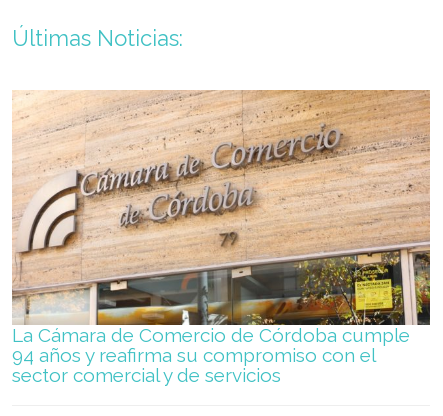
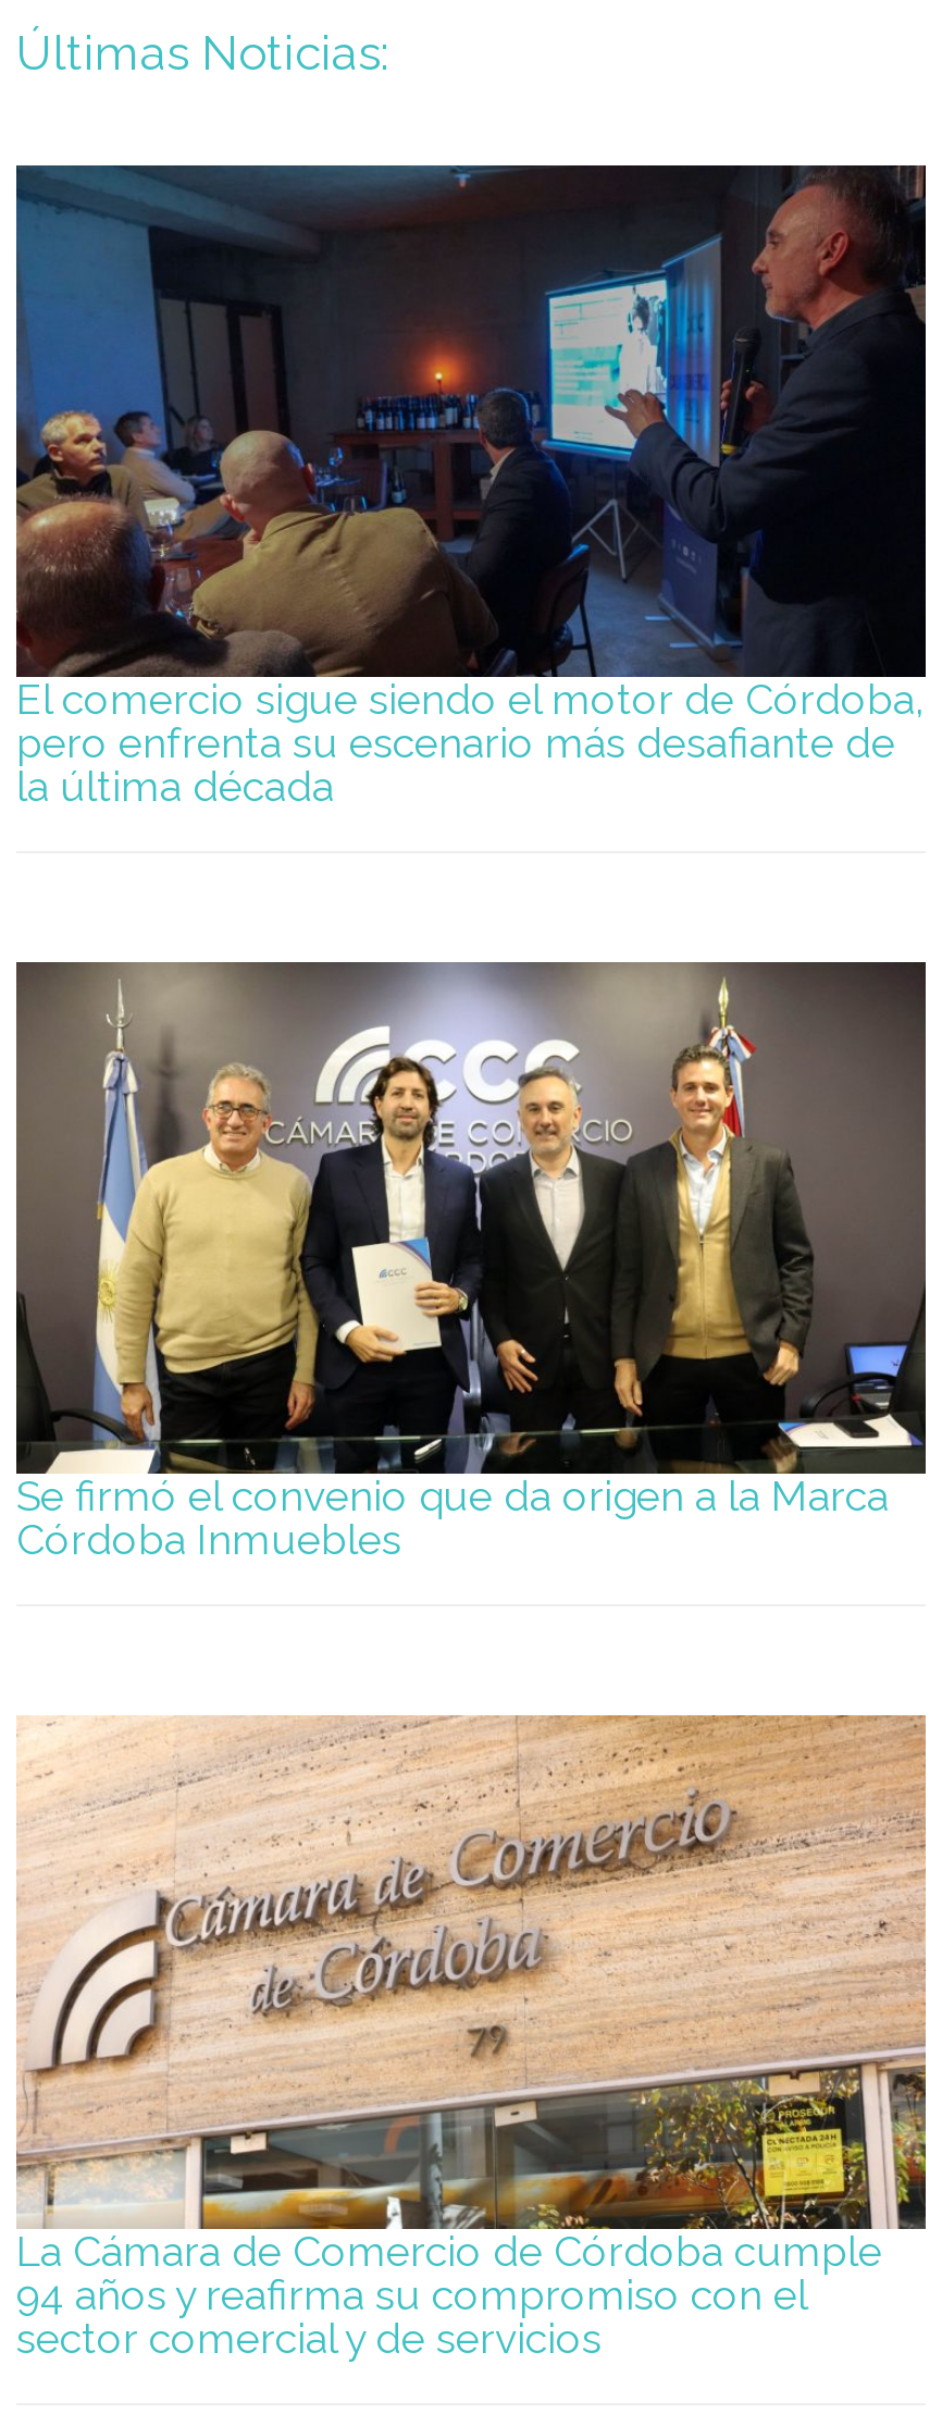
+ [image]
+ El comercio sigue siendo el motor de Córdoba,
+ pero enfrenta su escenario más desafiante de
+ la última década

+ [image]
+ Se firmó el convenio que da origen a la Marca
+ Córdoba Inmuebles
